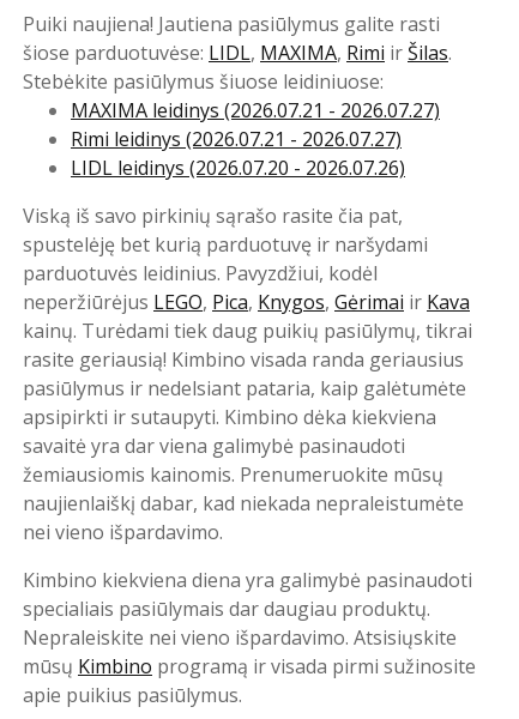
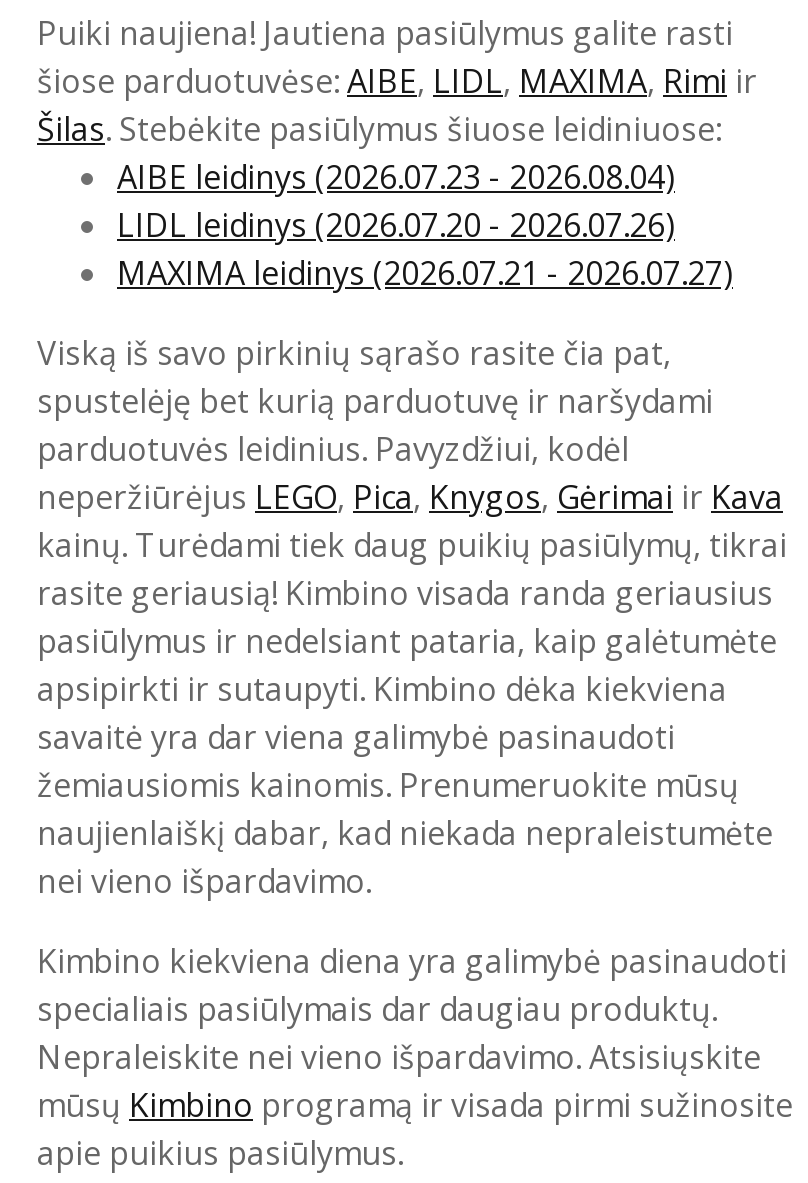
- šiose parduotuvėse: LIDL, MAXIMA, Rimi ir Šilas.
- Stebėkite pasiūlymus šiuose leidiniuose:
+ šiose parduotuvėse: AIBE, LIDL, MAXIMA, Rimi ir
+ Šilas. Stebėkite pasiūlymus šiuose leidiniuose:
+ AIBE leidinys (2026.07.23 - 2026.08.04)

moved down: MAXIMA leidinys (2026.07.21 - 2026.07.27)

- Rimi leidinys (2026.07.21 - 2026.07.27)

moved up: LIDL leidinys (2026.07.20 - 2026.07.26)
